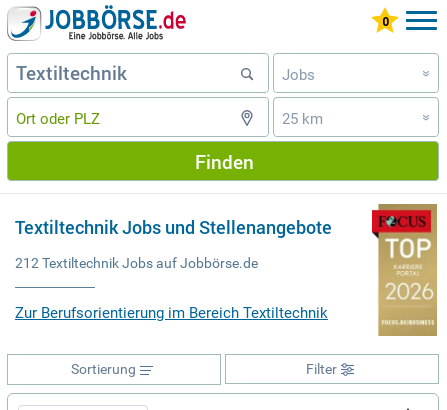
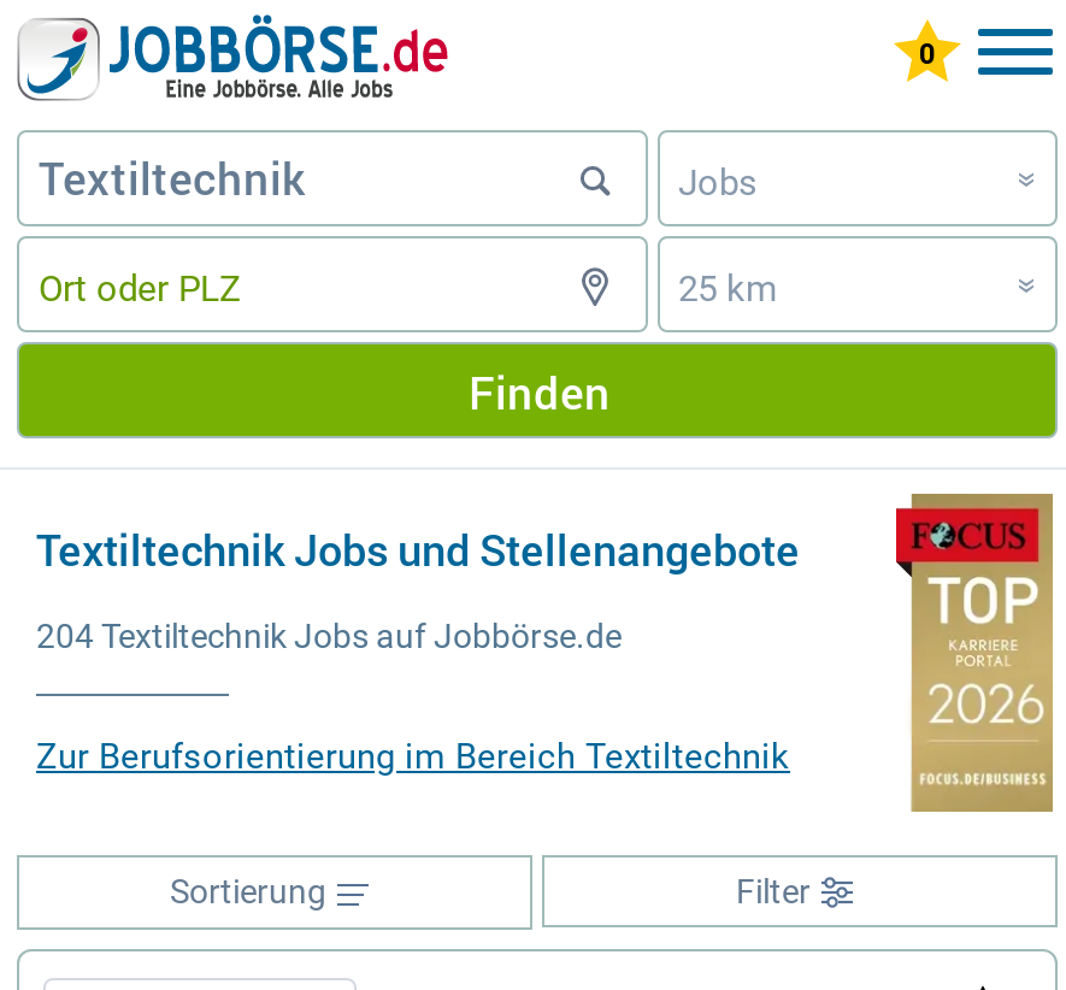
- 212 Textiltechnik Jobs auf Jobbörse.de
+ 204 Textiltechnik Jobs auf Jobbörse.de
